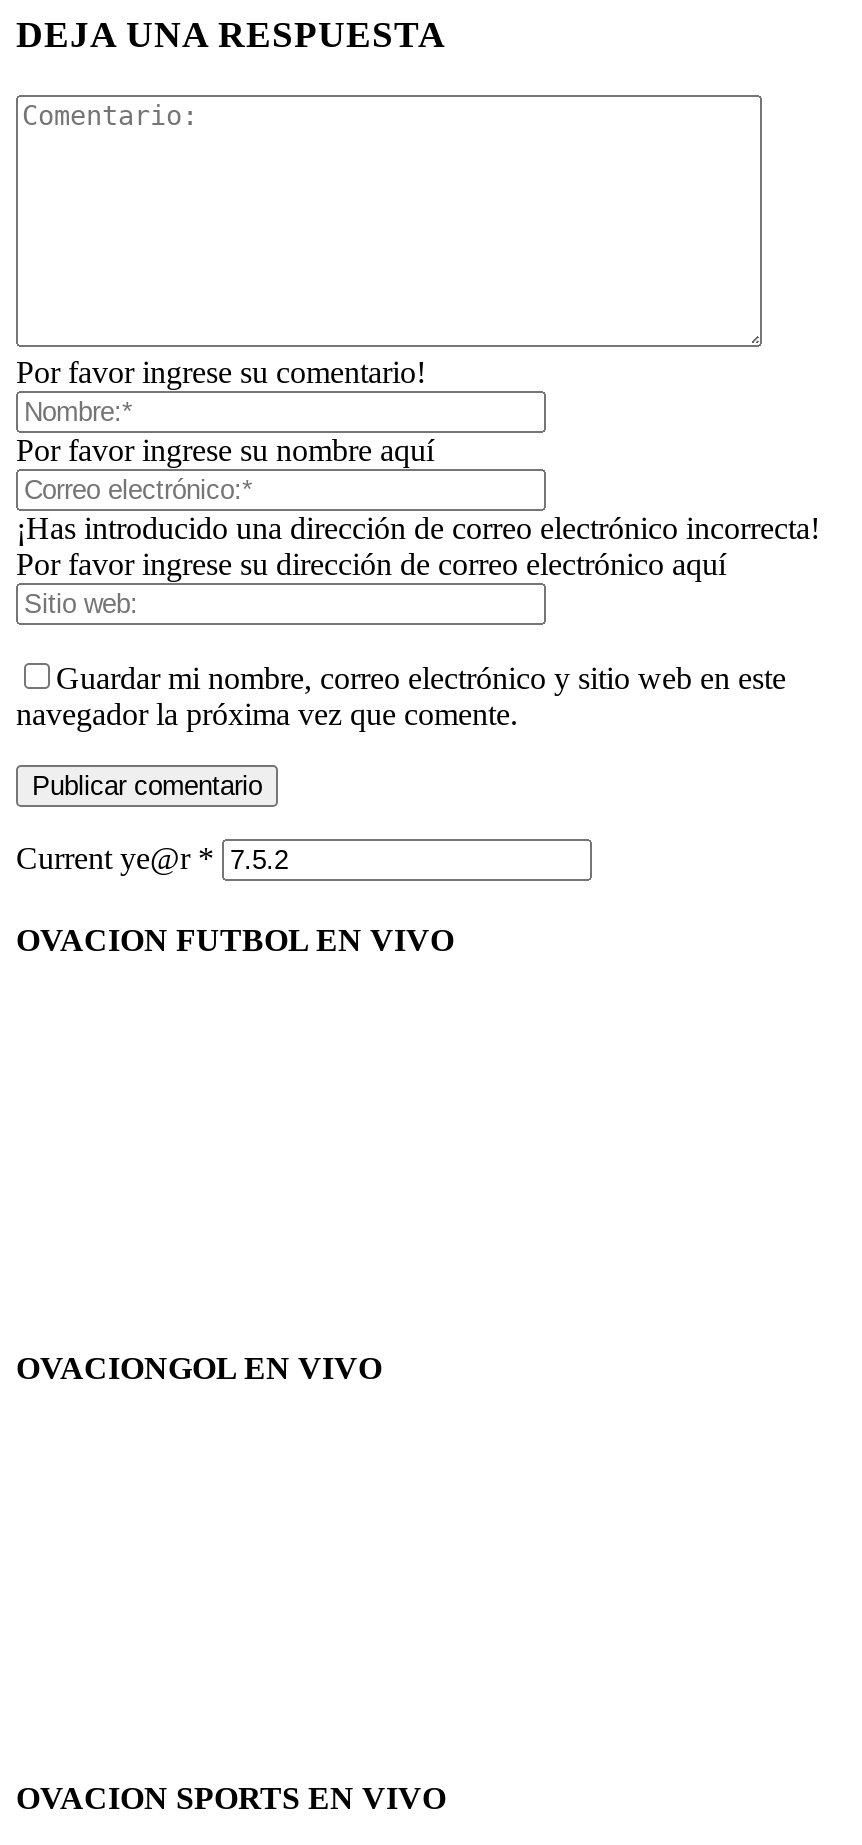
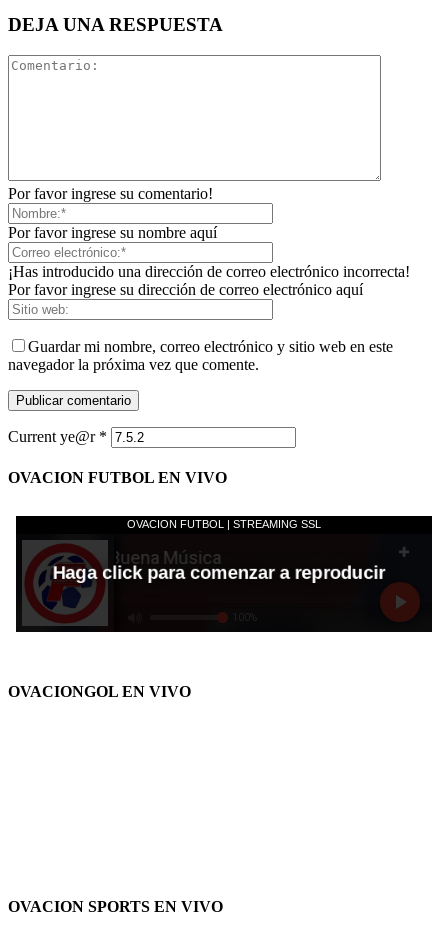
+ [image]
